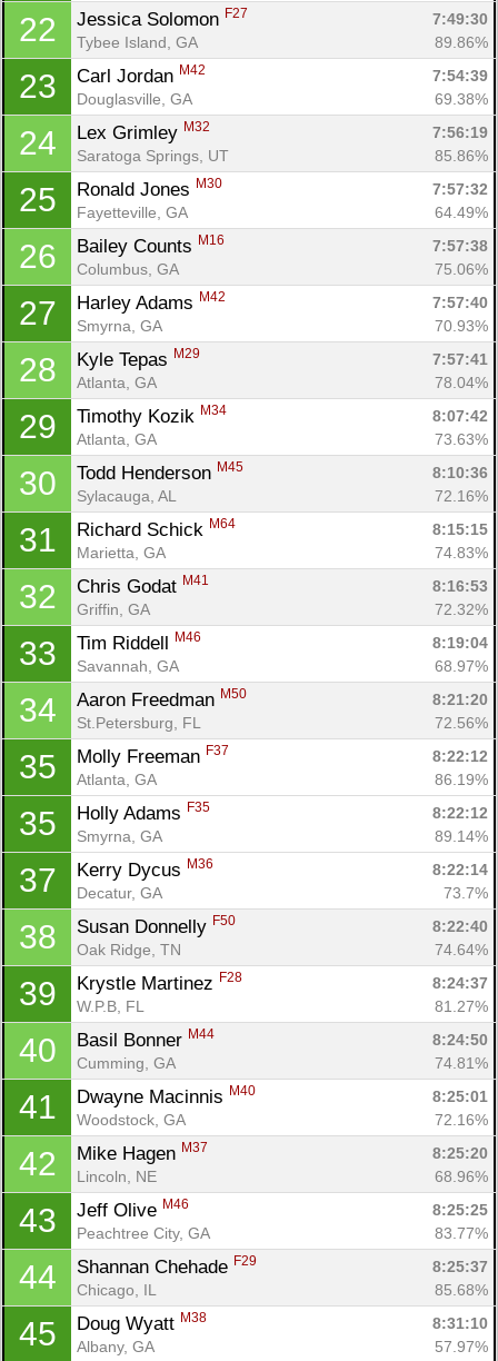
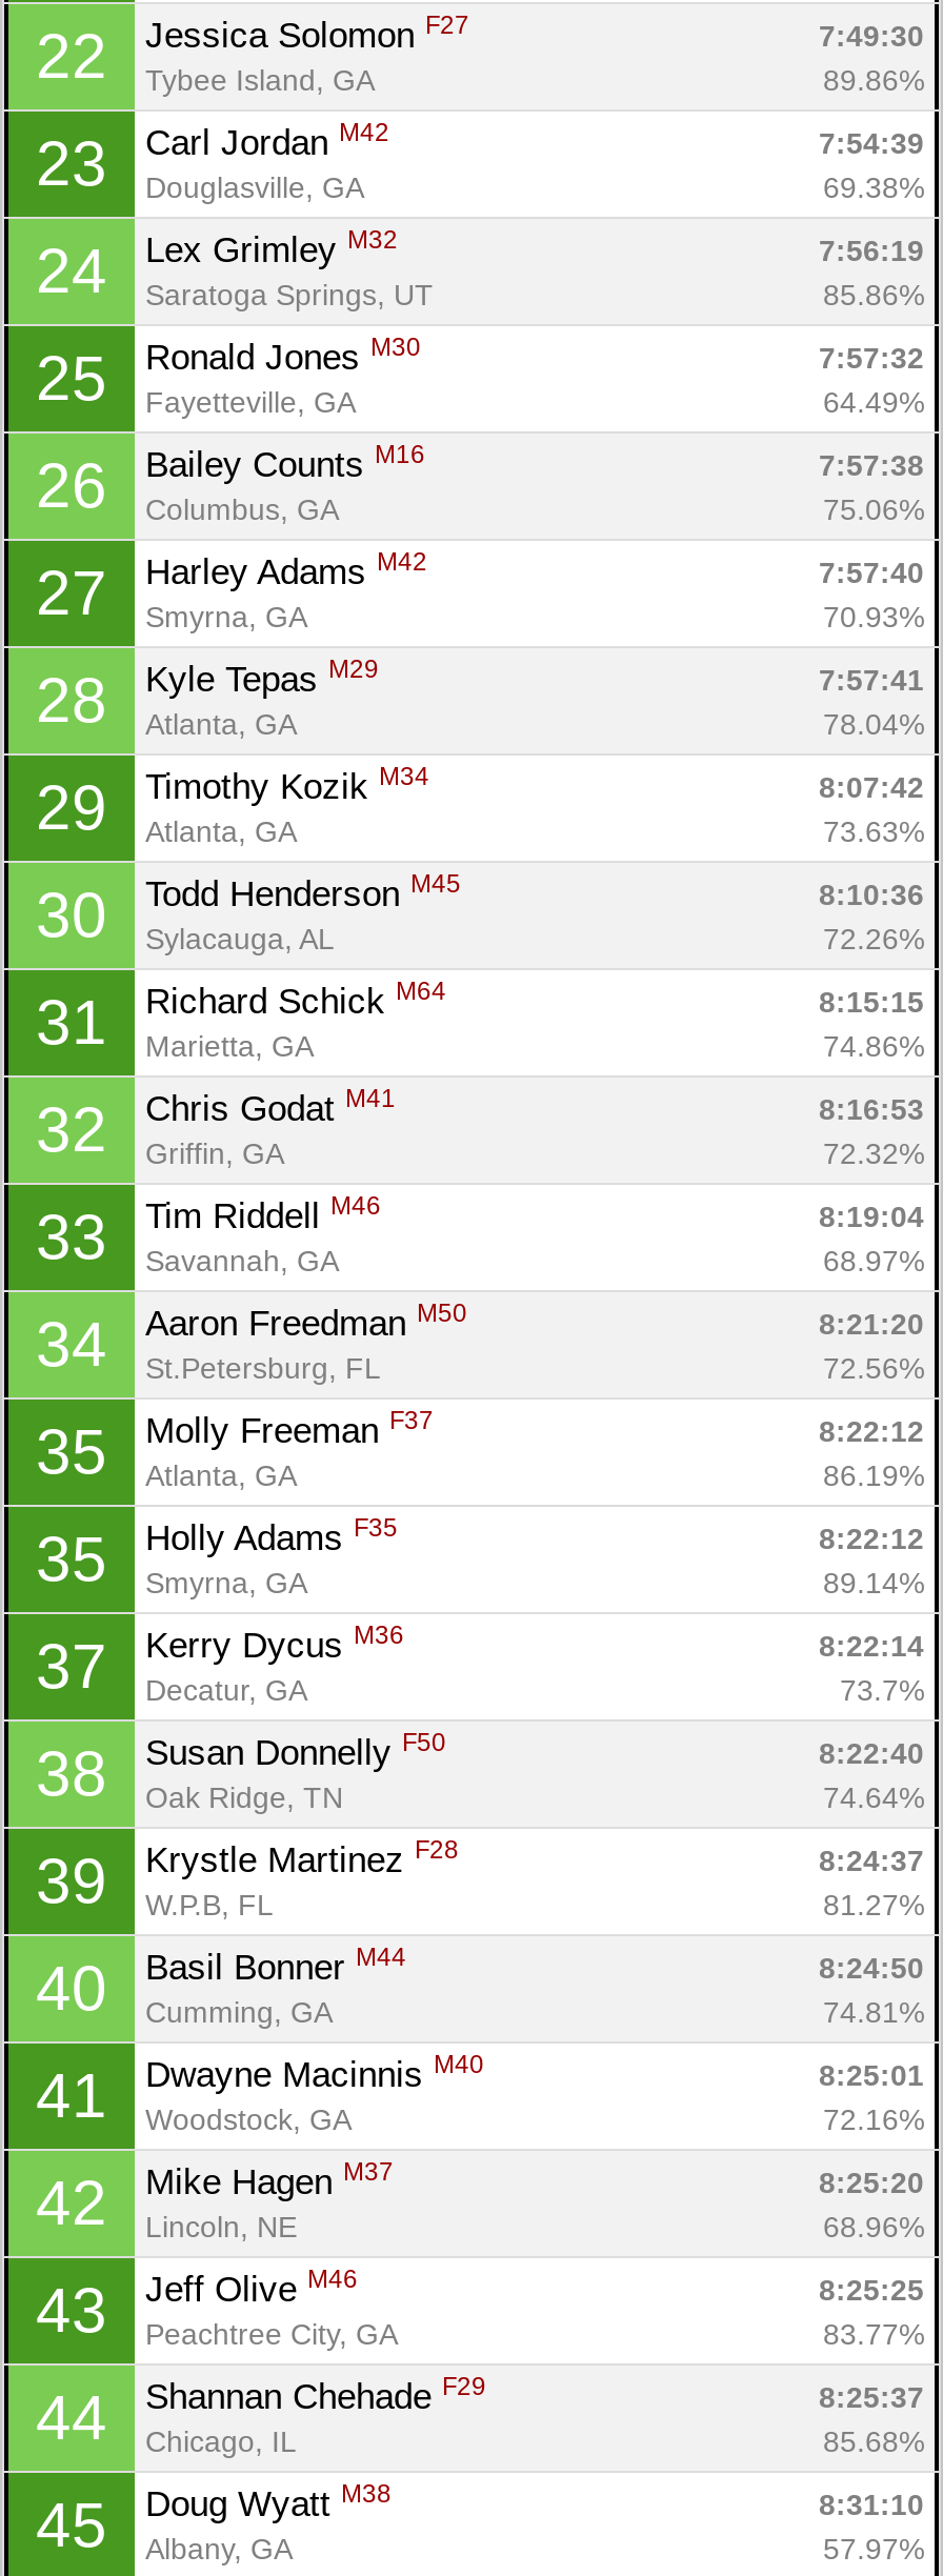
- 72.16%
+ 72.26%

- 74.83%
+ 74.86%
